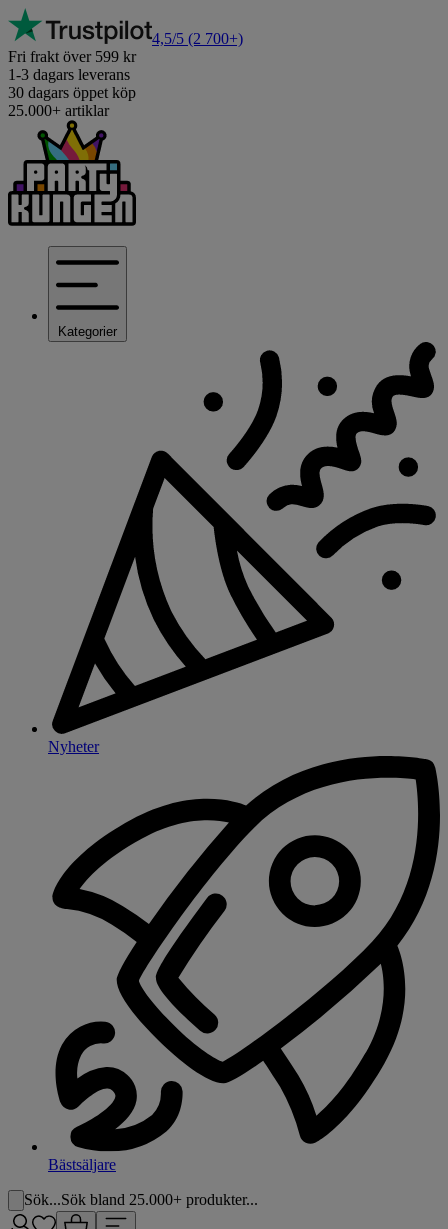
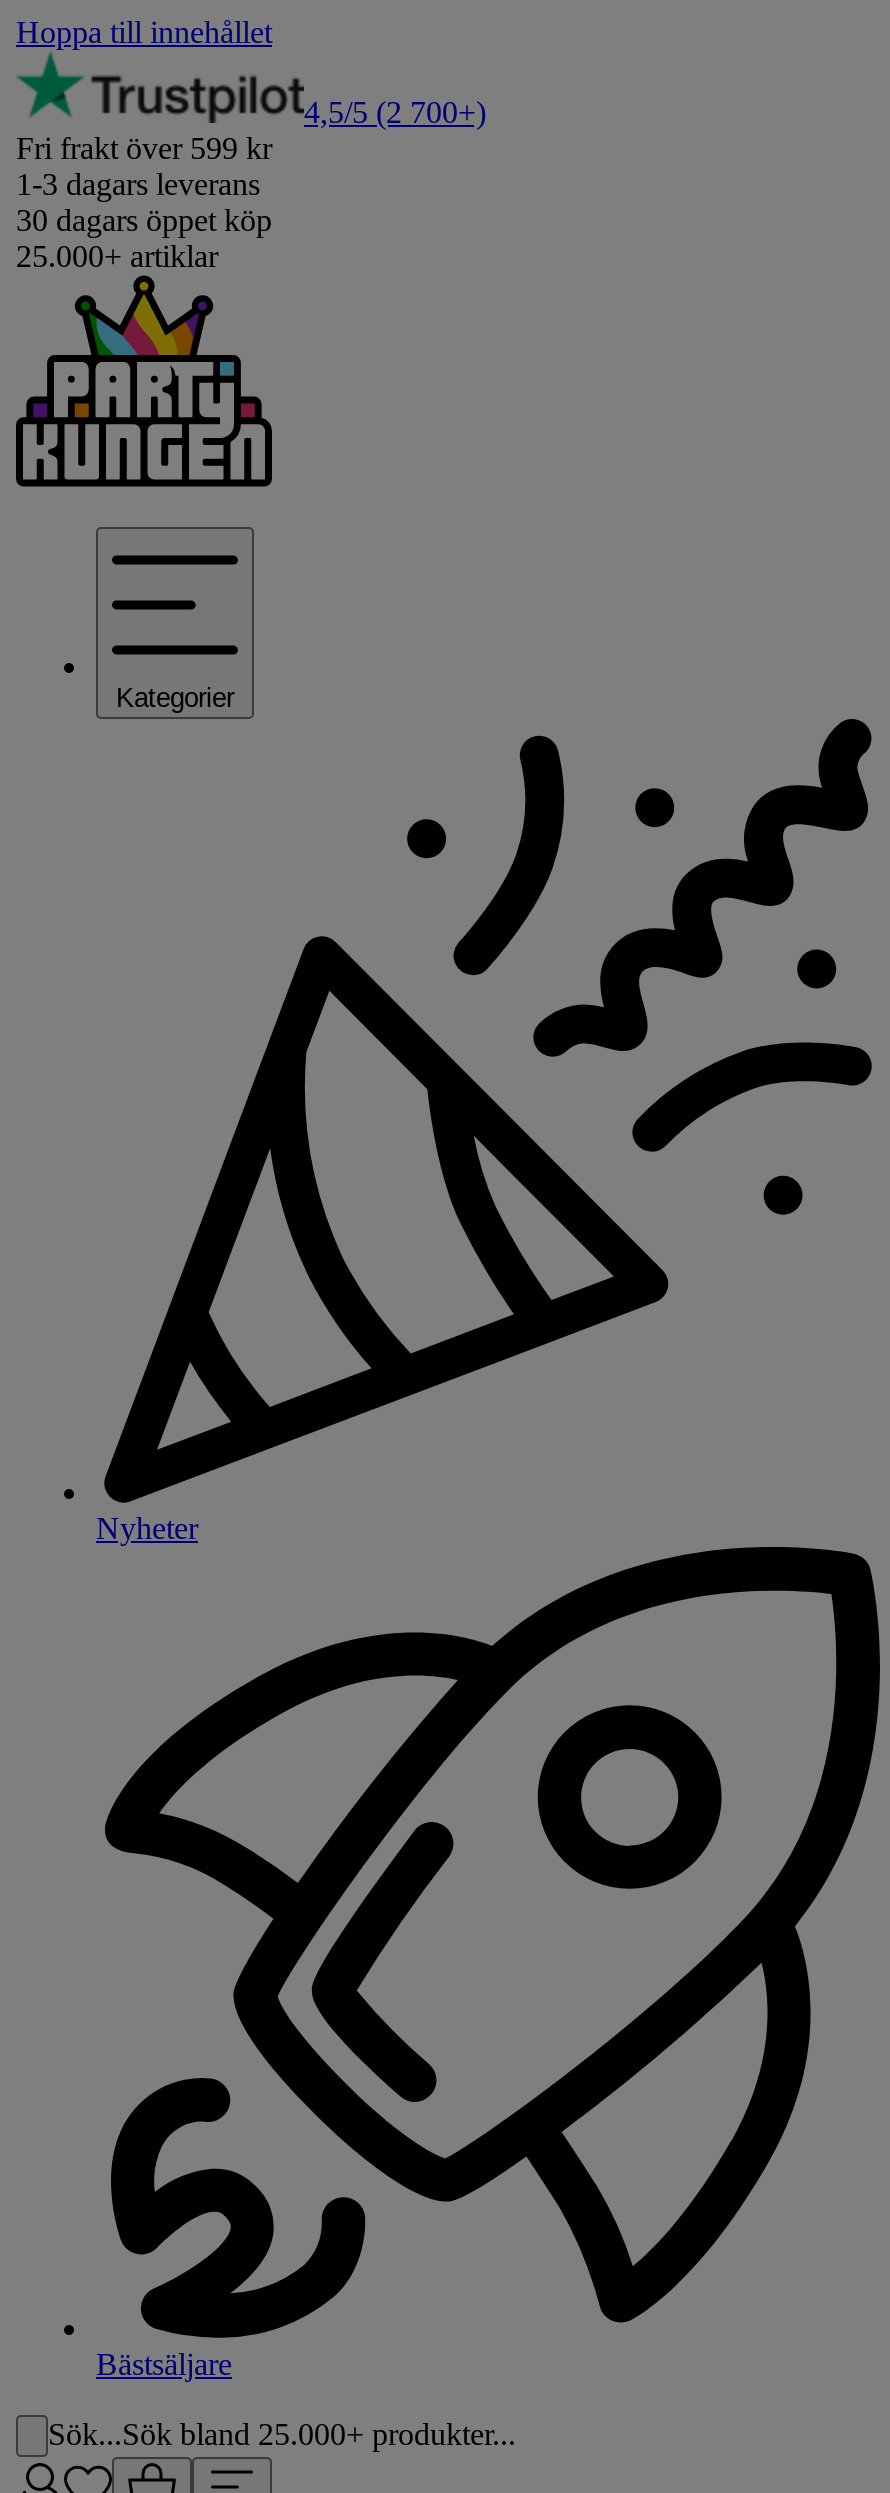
+ Hoppa till innehållet
